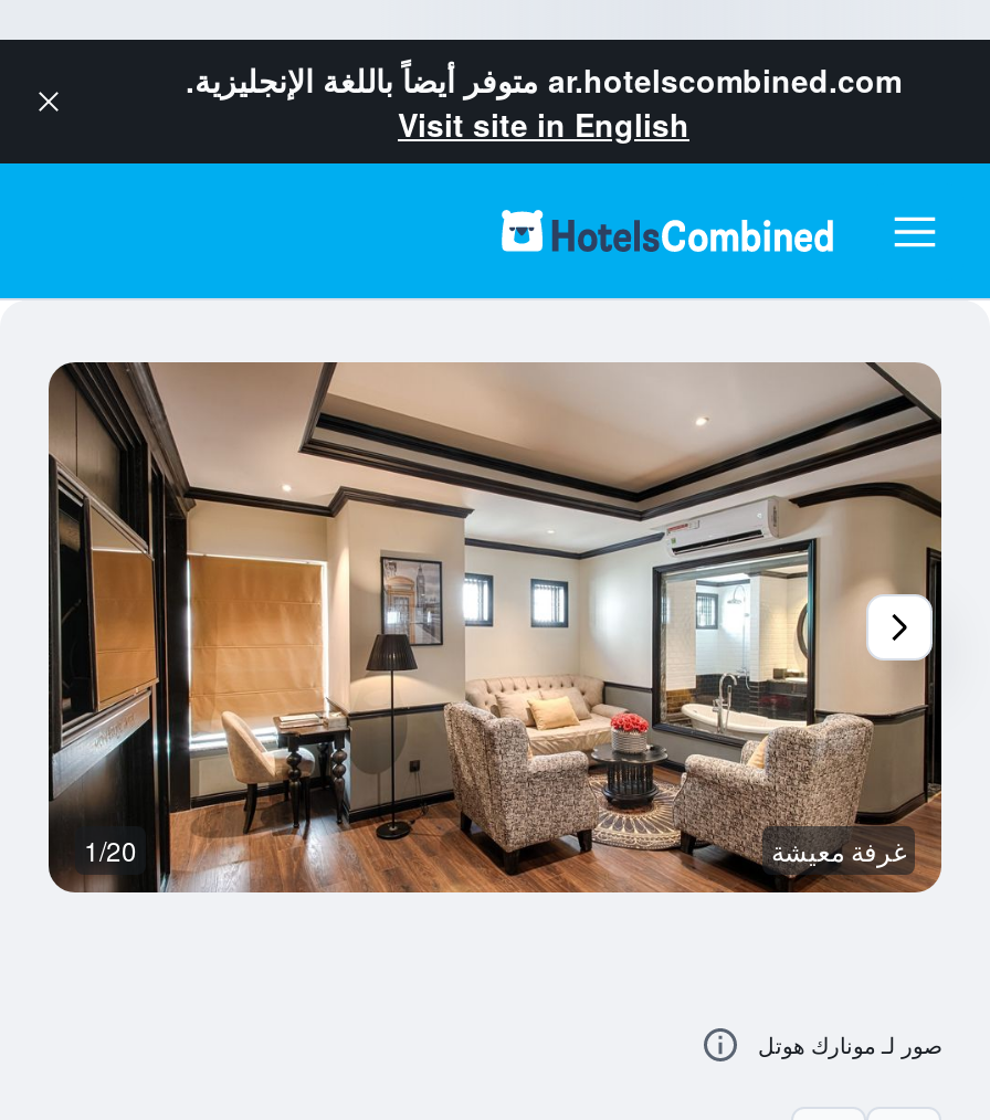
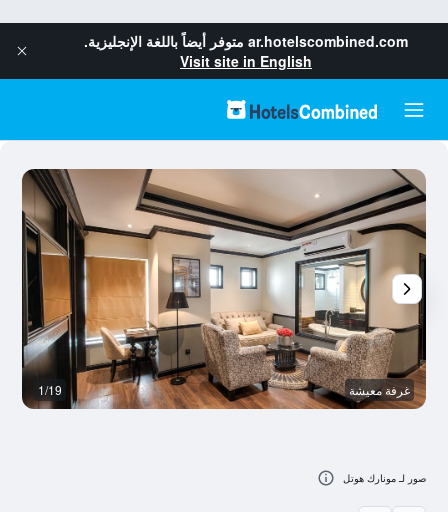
- 1/20
+ 1/19
